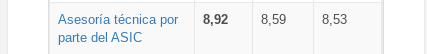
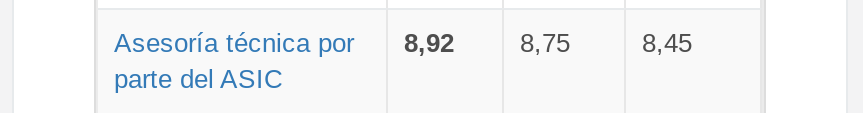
- 8,59
- 8,53
+ 8,75
+ 8,45
